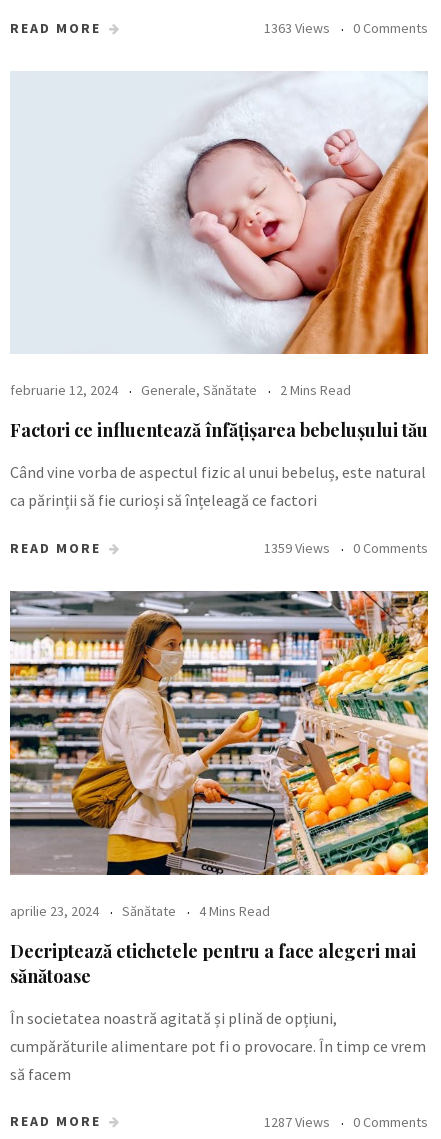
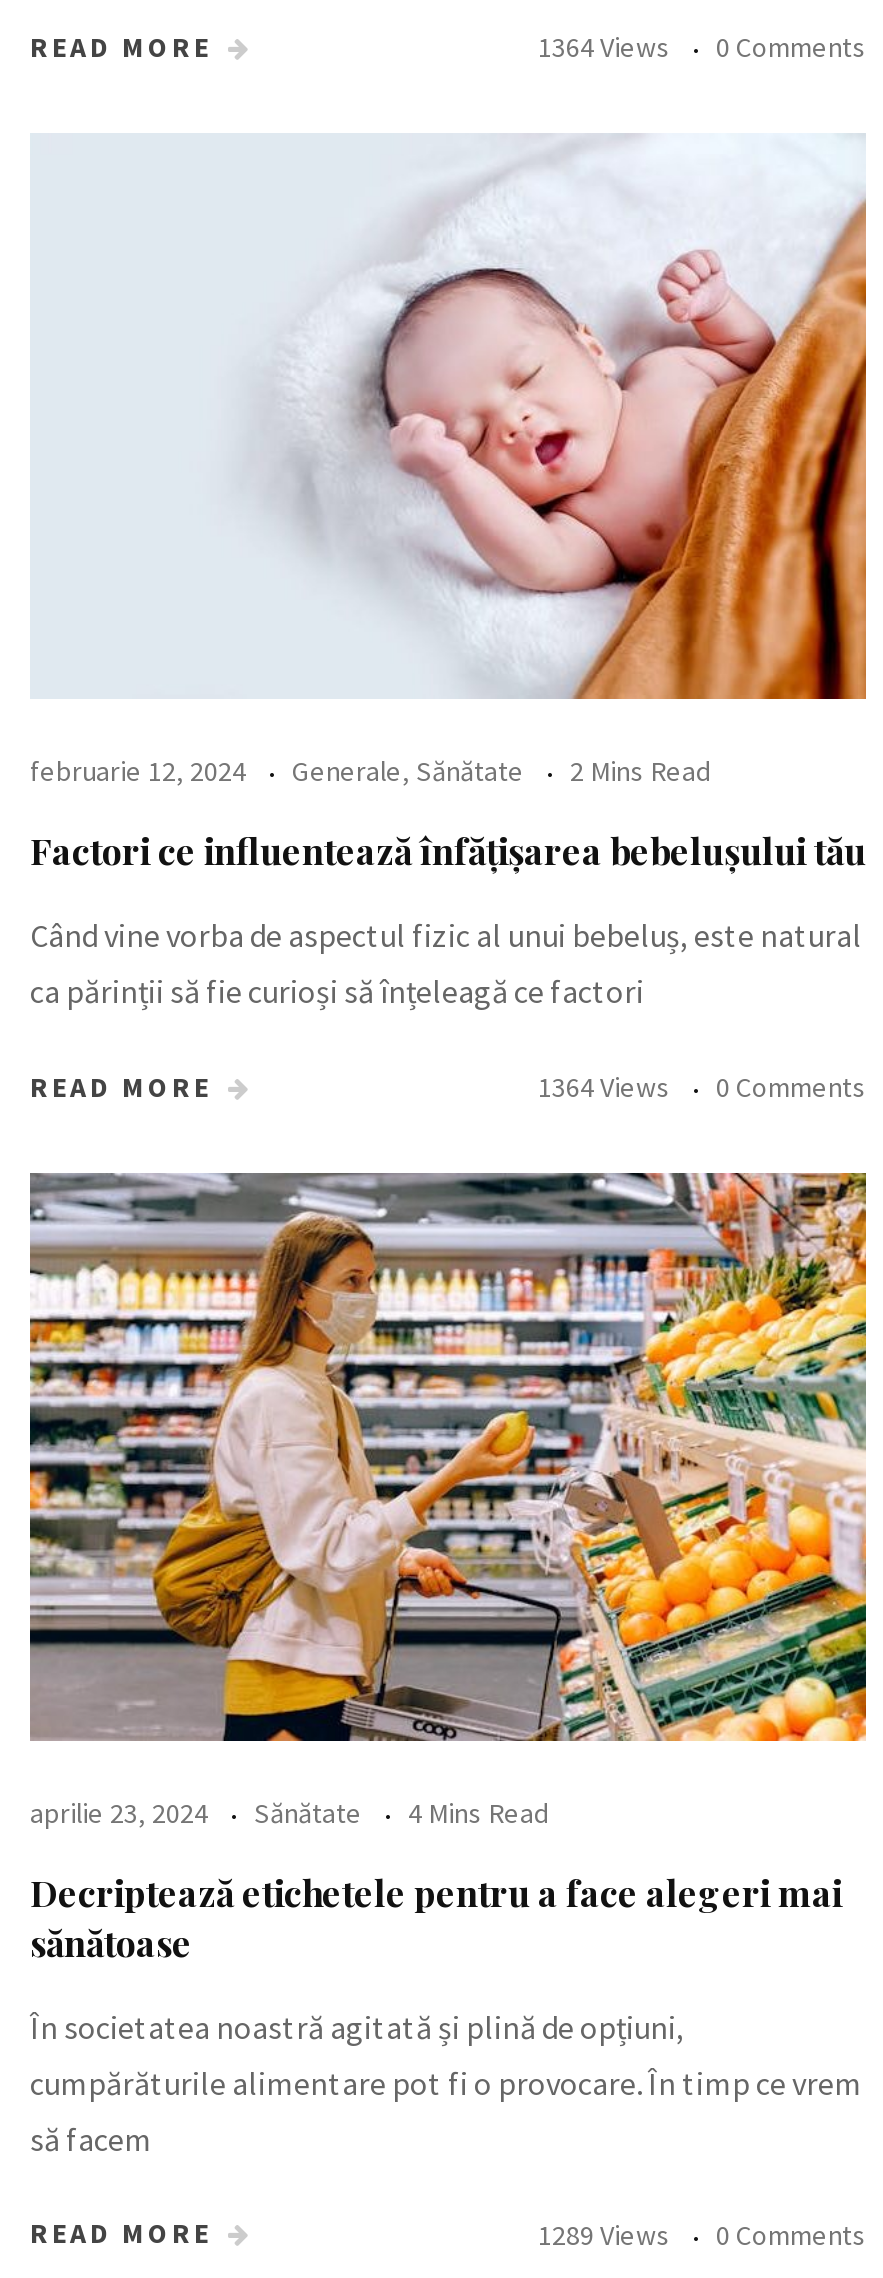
- 1363 Views 0 Comments
+ 1364 Views 0 Comments

- 1359 Views 0 Comments
+ 1364 Views 0 Comments

- 1287 Views 0 Comments
+ 1289 Views 0 Comments
